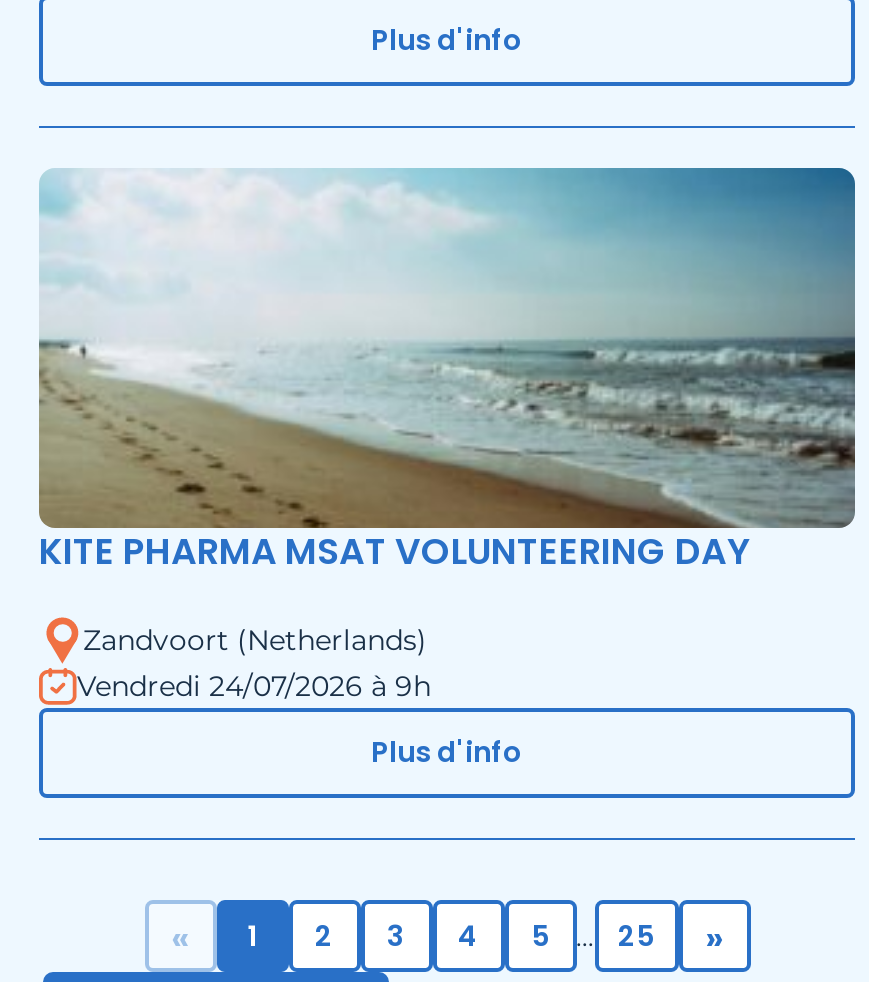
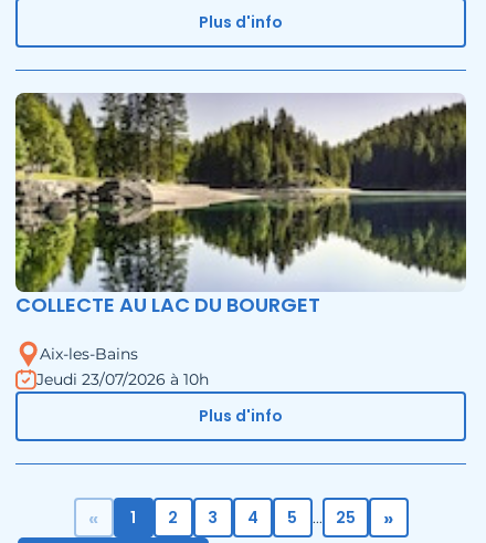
- [image]
- KITE PHARMA MSAT VOLUNTEERING DAY
+ [image]
+ COLLECTE AU LAC DU BOURGET

- Zandvoort (Netherlands)
- Vendredi 24/07/2026 à 9h
+ Aix-les-Bains
+ Jeudi 23/07/2026 à 10h
